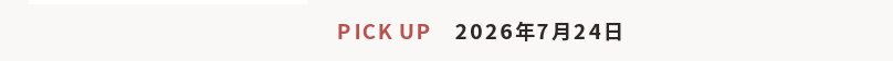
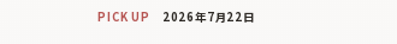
- PICK UP 2026年7月24日
+ PICK UP 2026年7月22日
